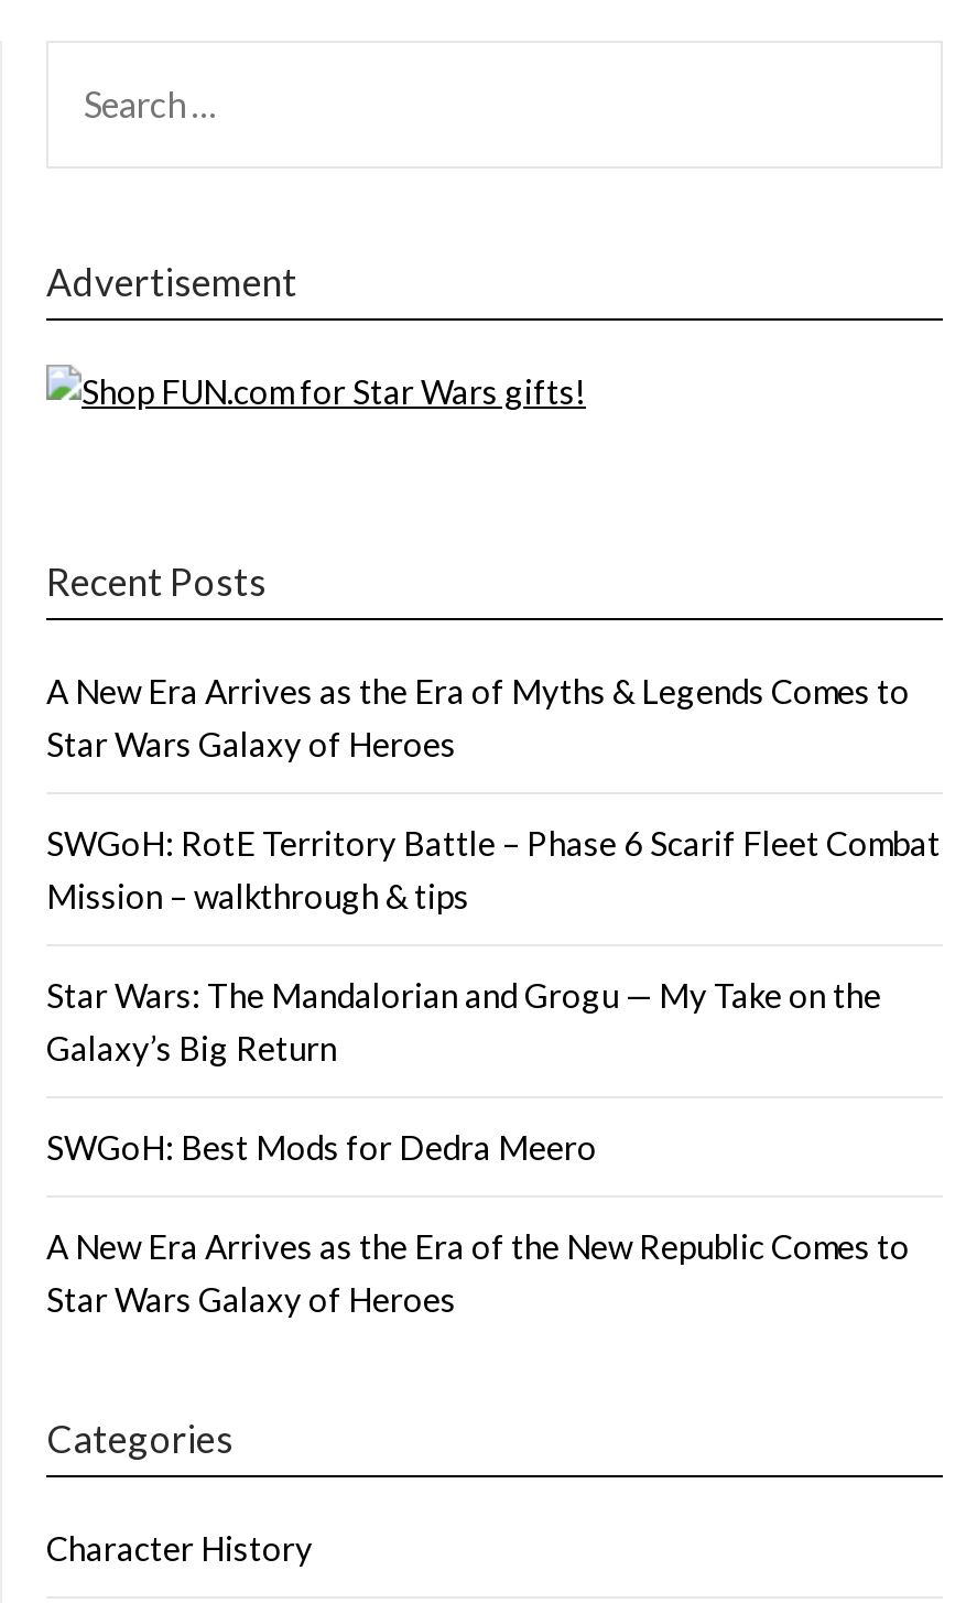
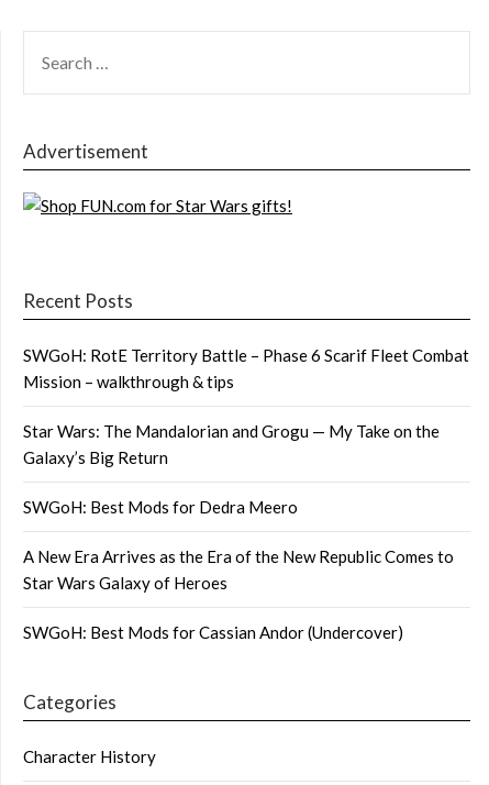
- A New Era Arrives as the Era of Myths & Legends Comes to
- Star Wars Galaxy of Heroes

moved up: SWGoH: RotE Territory Battle – Phase 6 Scarif Fleet Combat | Mission – walkthrough & tips | Star Wars: The Mandalorian and Grogu — My Take on the | Galaxy’s Big Return | SWGoH: Best Mods for Dedra Meero | A New Era Arrives as the Era of the New Republic Comes to | Star Wars Galaxy of Heroes

+ SWGoH: Best Mods for Cassian Andor (Undercover)
